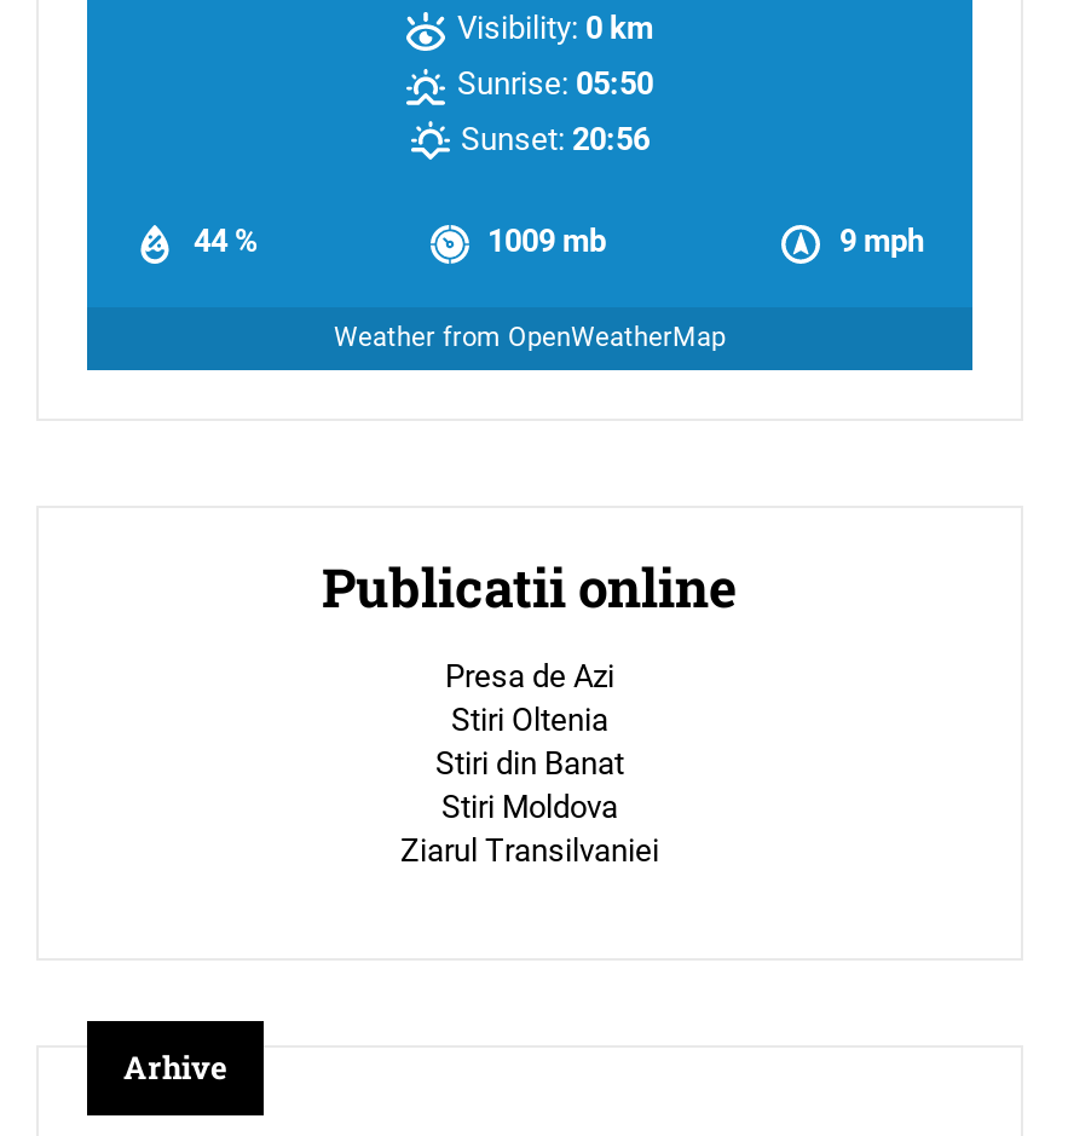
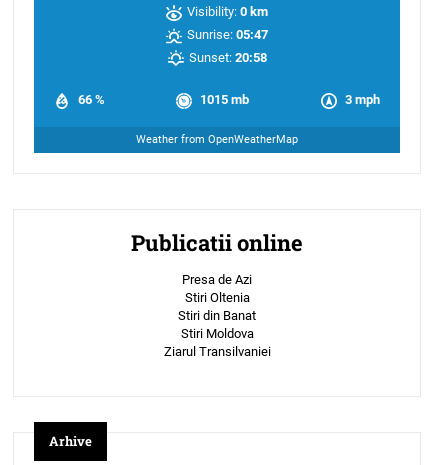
- Sunrise: 05:50
+ Sunrise: 05:47

- Sunset: 20:56
+ Sunset: 20:58

- 44 %
- 1009 mb
- 9 mph
+ 66 %
+ 1015 mb
+ 3 mph
